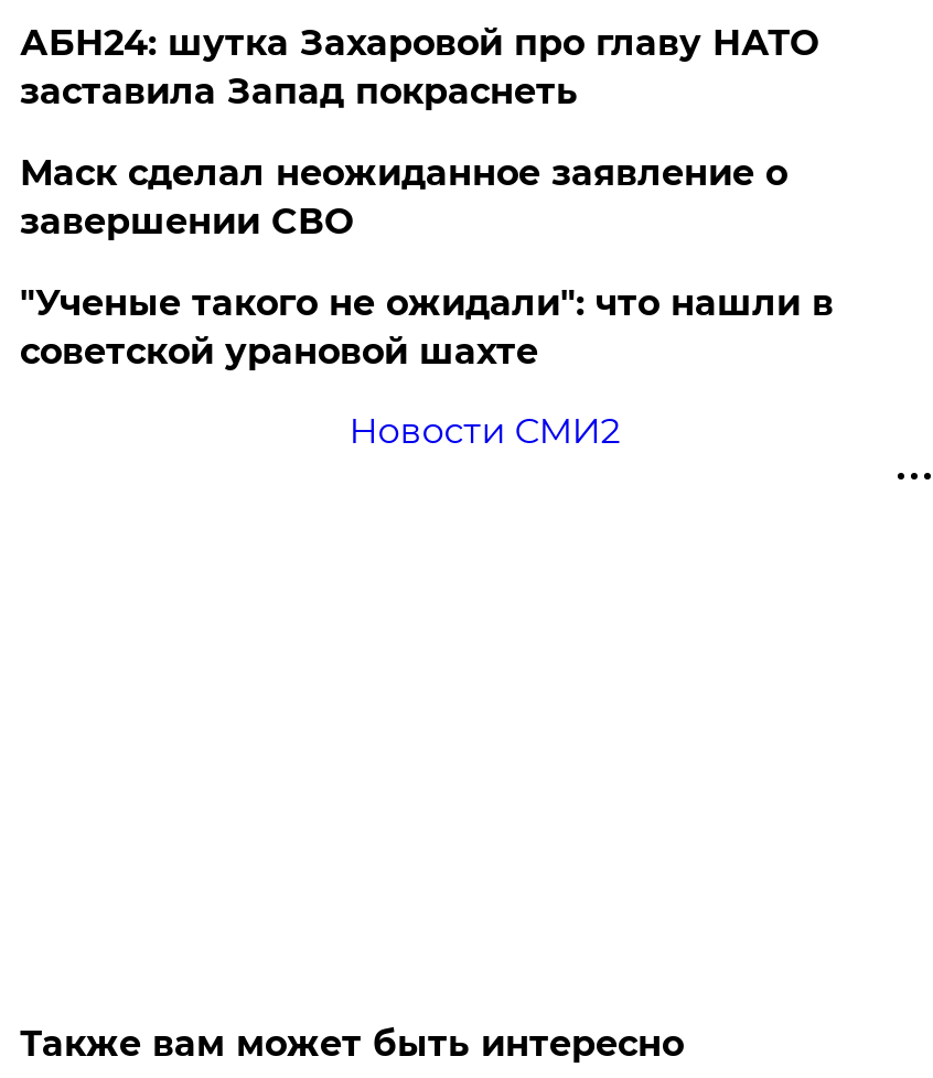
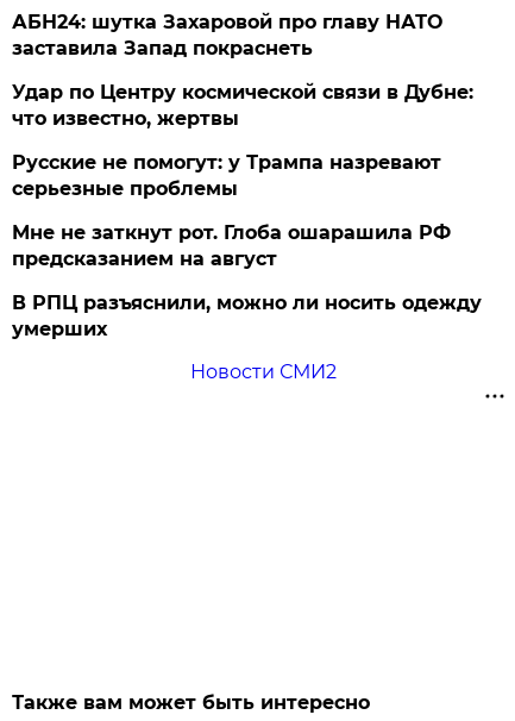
- Маск сделал неожиданное заявление о
- завершении СВО
- "Ученые такого не ожидали": что нашли в
- советской урановой шахте
+ Удар по Центру космической связи в Дубне:
+ что известно, жертвы
+ Русские не помогут: у Трампа назревают
+ серьезные проблемы
+ Мне не заткнут рот. Глоба ошарашила РФ
+ предсказанием на август
+ В РПЦ разъяснили, можно ли носить одежду
+ умерших
